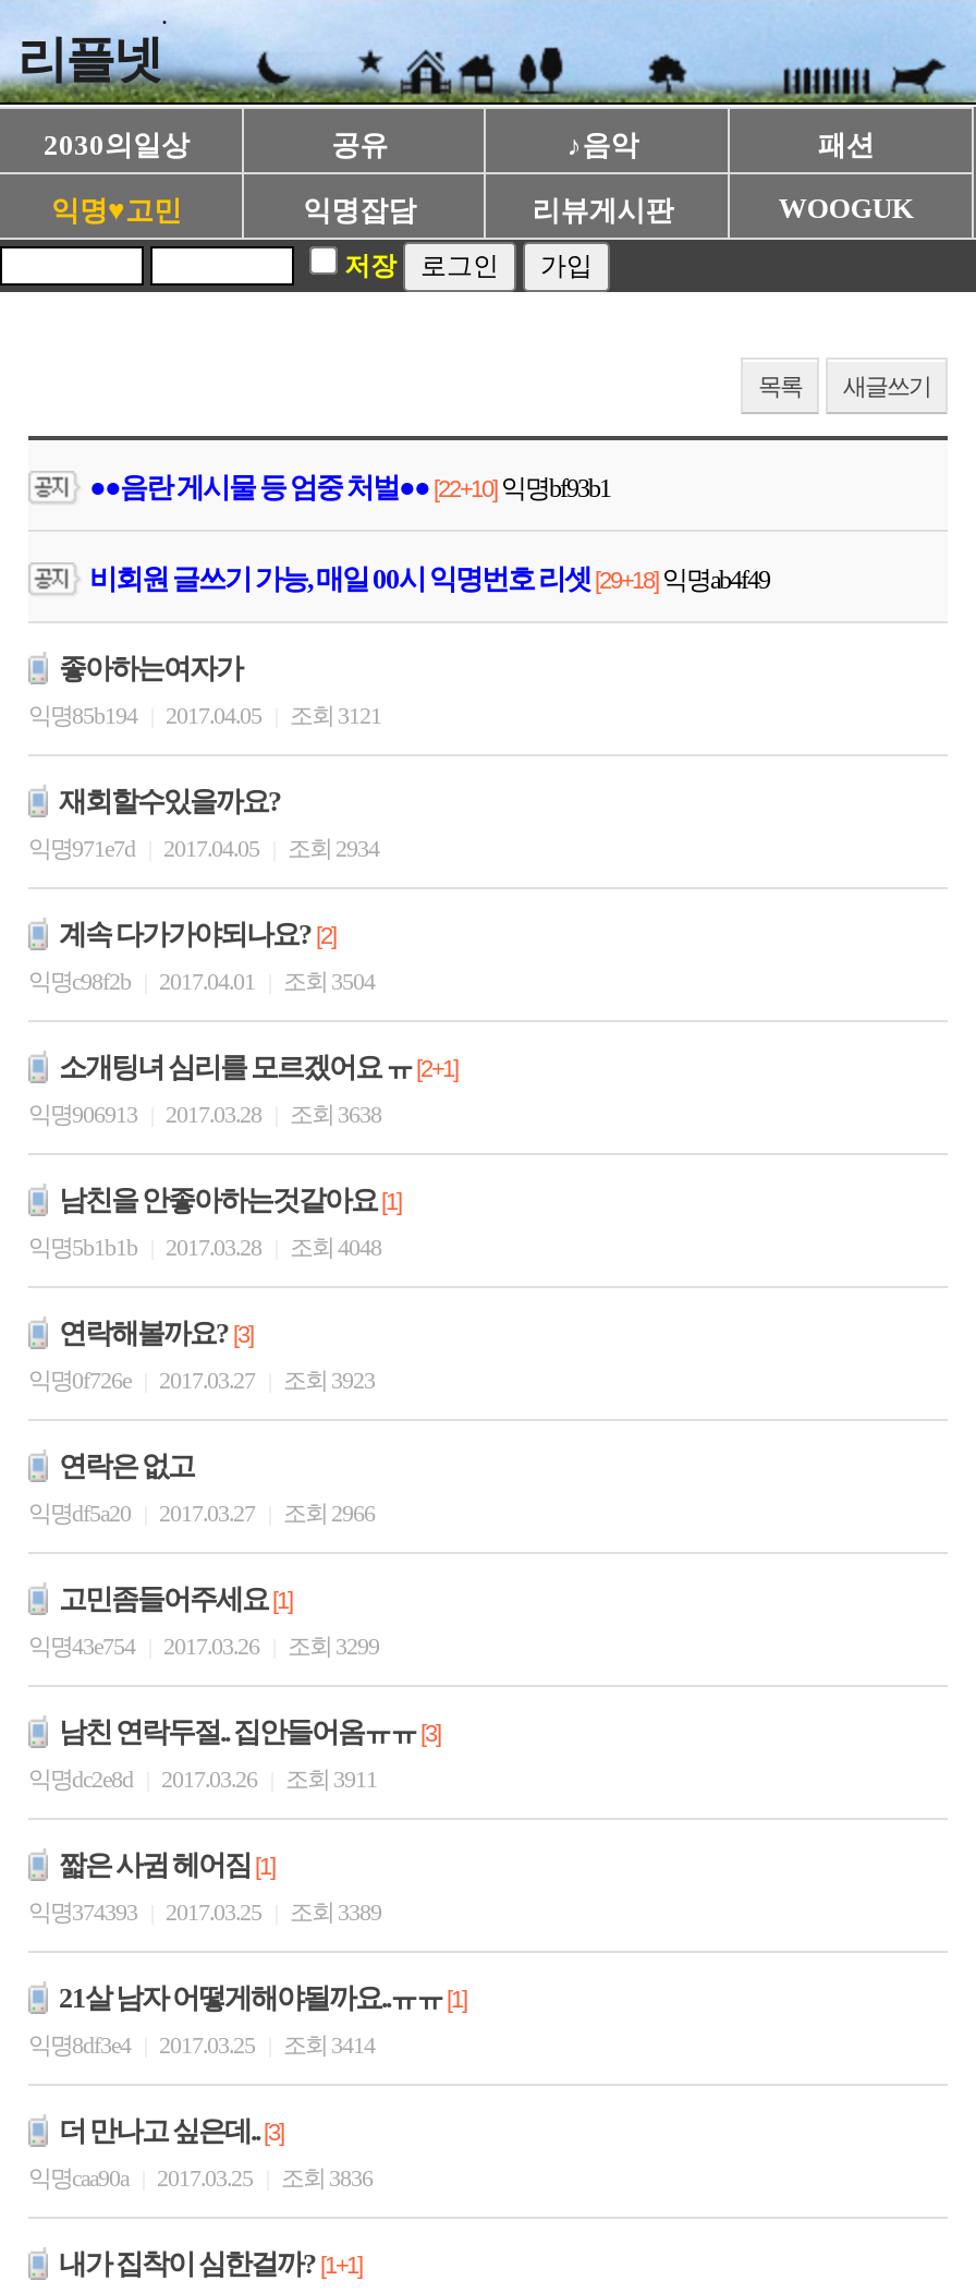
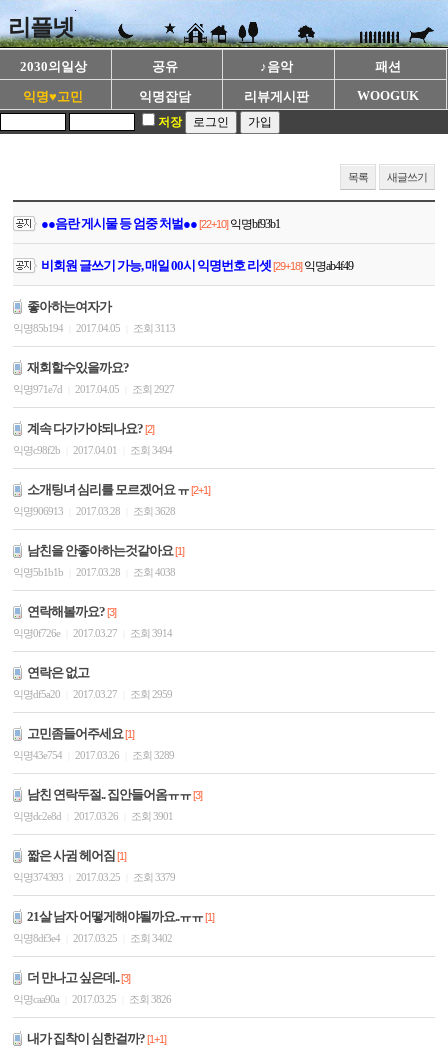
- 익명85b194 2017.04.05 조회 3121
+ 익명85b194 2017.04.05 조회 3113

- 익명971e7d 2017.04.05 조회 2934
+ 익명971e7d 2017.04.05 조회 2927

- 익명c98f2b 2017.04.01 조회 3504
+ 익명c98f2b 2017.04.01 조회 3494

- 익명906913 2017.03.28 조회 3638
+ 익명906913 2017.03.28 조회 3628

- 익명5b1b1b 2017.03.28 조회 4048
+ 익명5b1b1b 2017.03.28 조회 4038

- 익명0f726e 2017.03.27 조회 3923
+ 익명0f726e 2017.03.27 조회 3914

- 조회 2966
+ 조회 2959

- 조회 3299
+ 조회 3289

- 익명dc2e8d 2017.03.26 조회 3911
+ 익명dc2e8d 2017.03.26 조회 3901

- 익명374393 2017.03.25 조회 3389
+ 익명374393 2017.03.25 조회 3379

- 조회 3414
+ 조회 3402

- 익명caa90a 2017.03.25 조회 3836
+ 익명caa90a 2017.03.25 조회 3826
